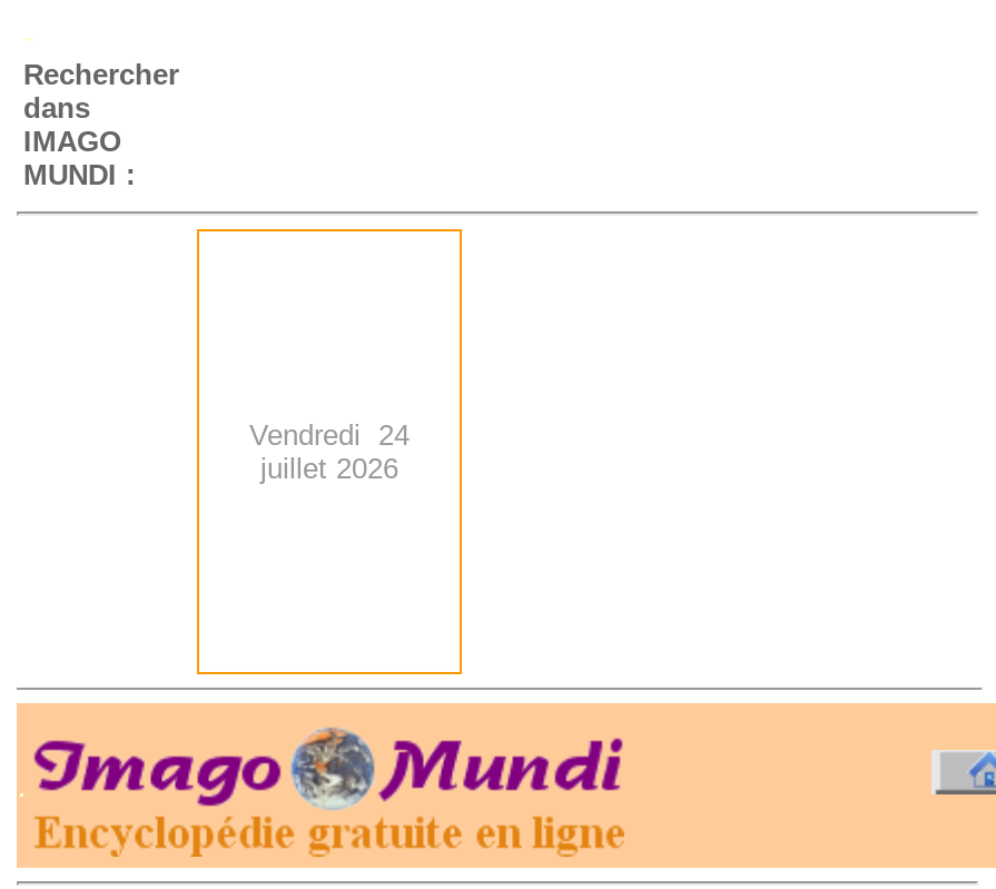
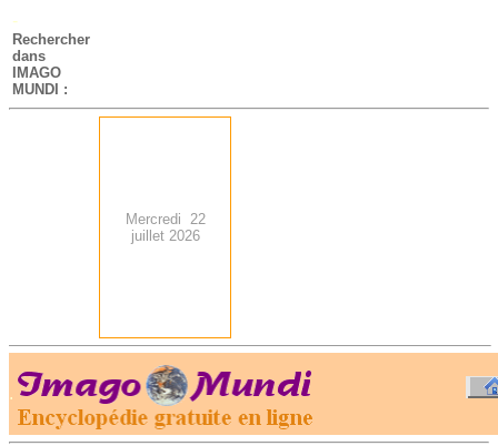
- Vendredi 24
+ Mercredi 22
